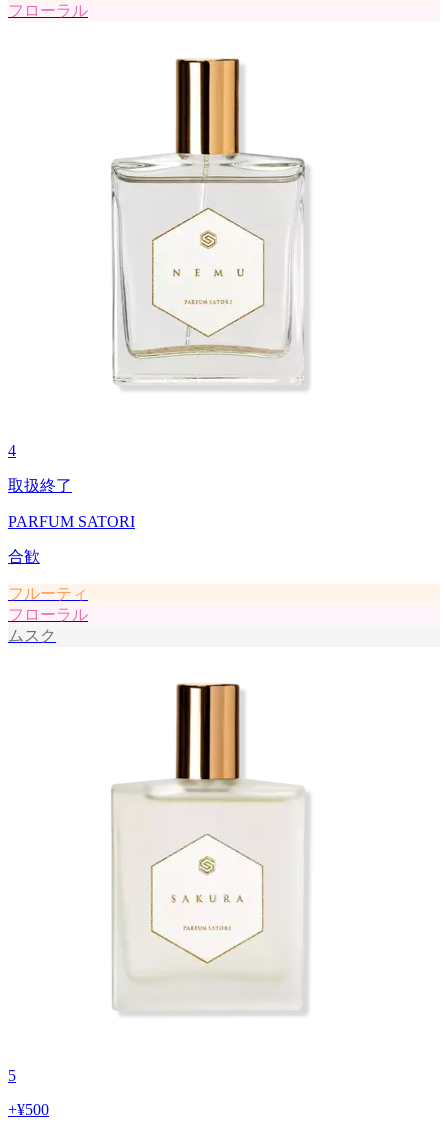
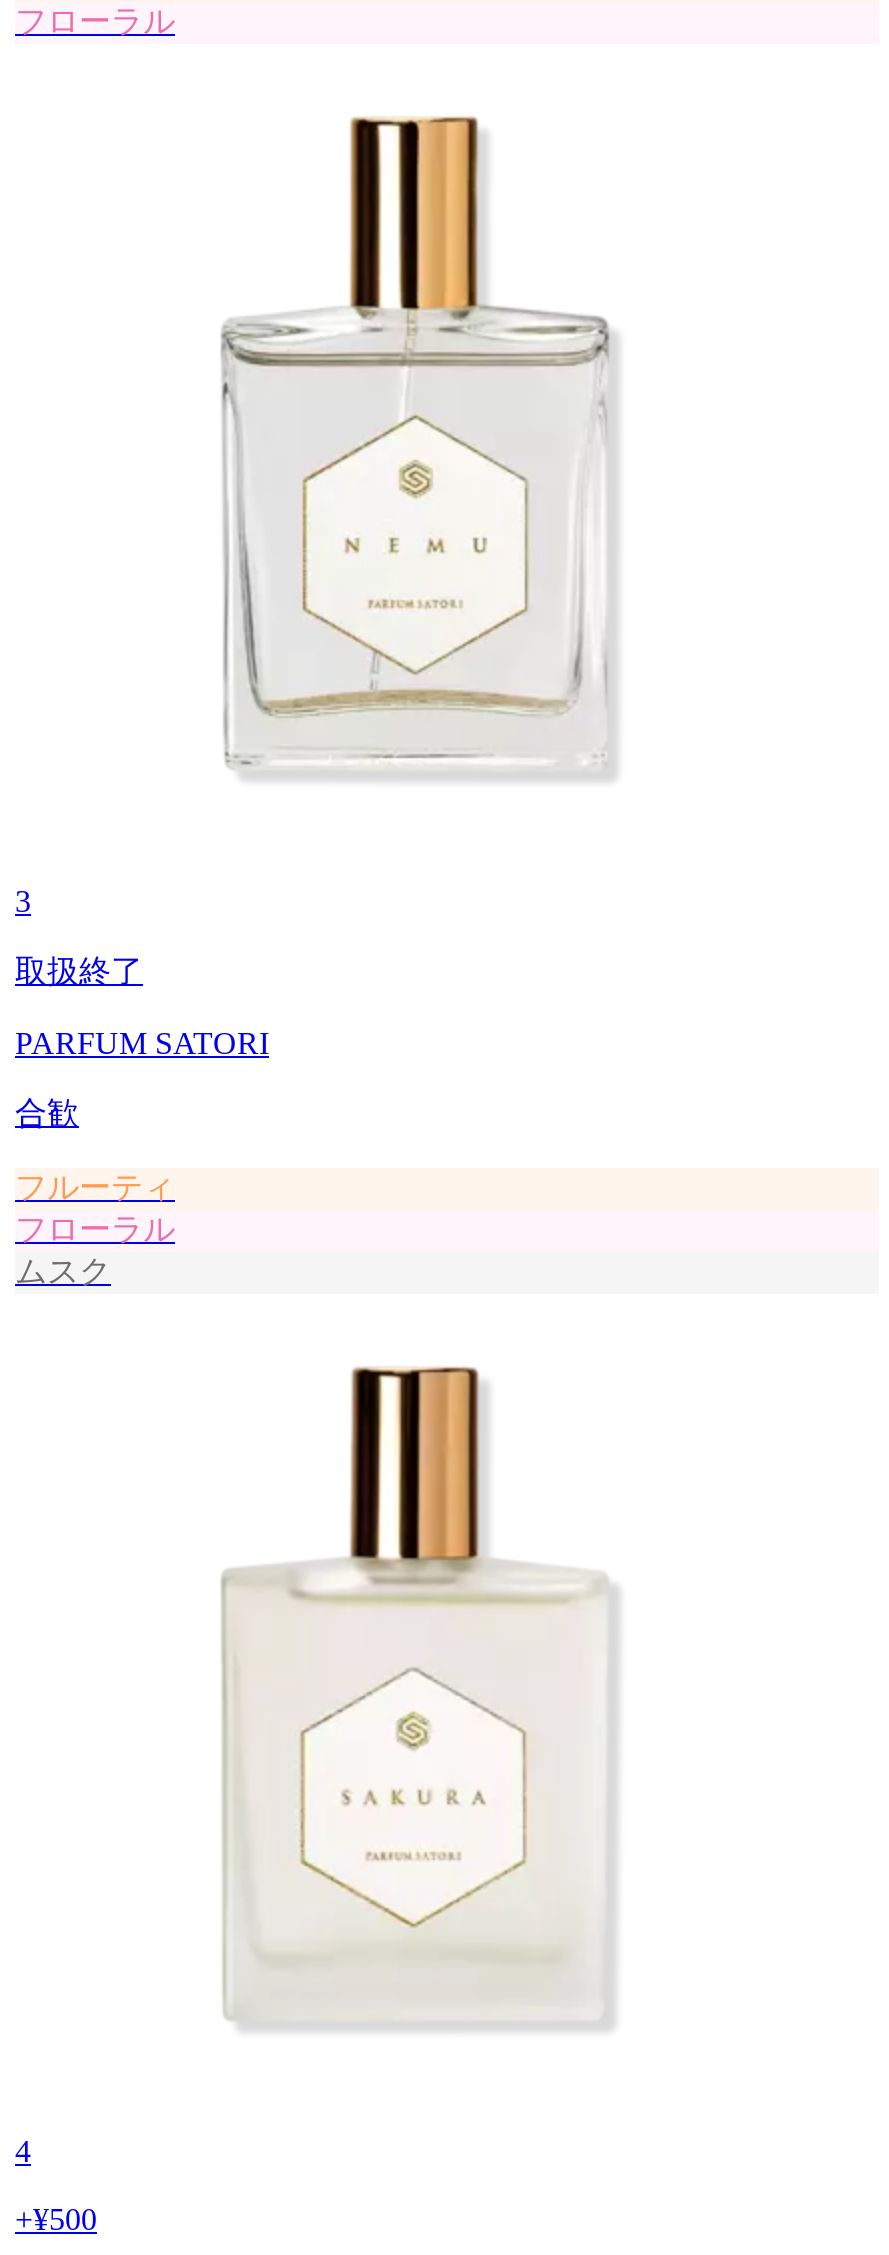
- 4
+ 3

- 5
+ 4
